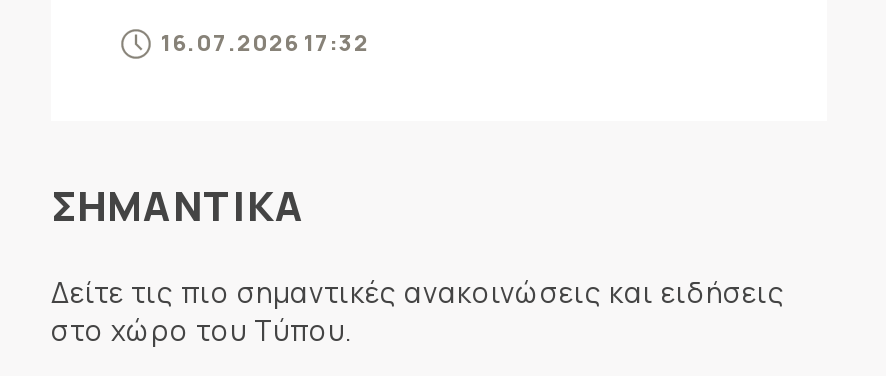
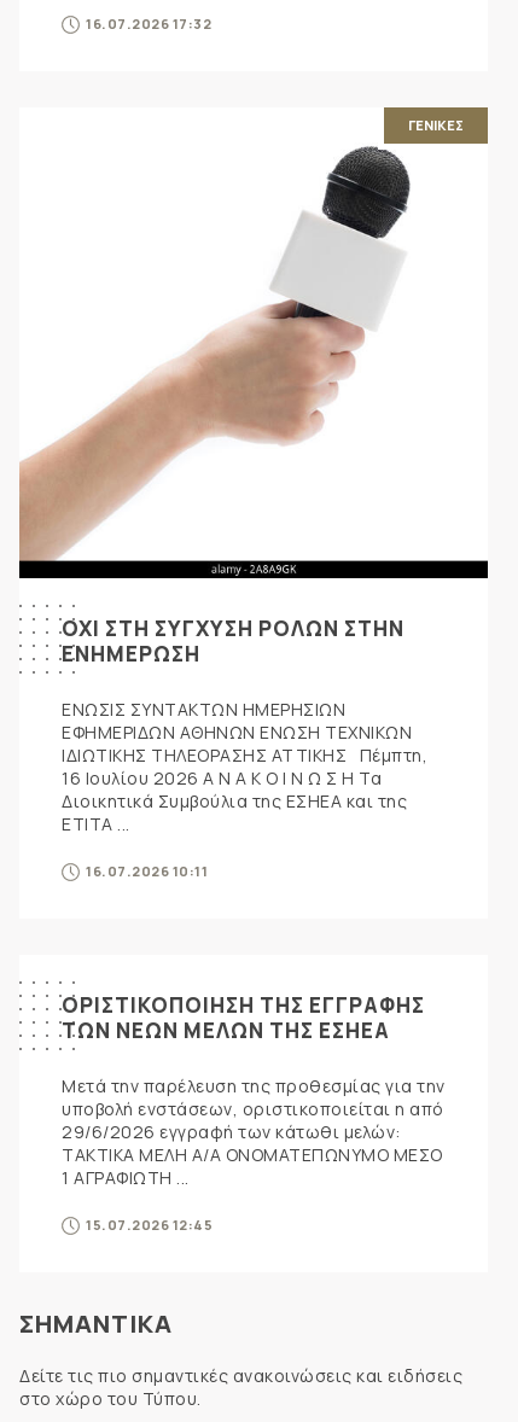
+ [image]
+ ΓΕΝΙΚΕΣ

+ ΟΧΙ ΣΤΗ ΣΥΓΧΥΣΗ ΡΟΛΩΝ ΣΤΗΝ
+ ΕΝΗΜΕΡΩΣΗ
+ ΕΝΩΣΙΣ ΣΥΝΤΑΚΤΩΝ ΗΜΕΡΗΣΙΩΝ
+ ΕΦΗΜΕΡΙΔΩΝ ΑΘΗΝΩΝ ΕΝΩΣΗ ΤΕΧΝΙΚΩΝ
+ ΙΔΙΩΤΙΚΗΣ ΤΗΛΕΟΡΑΣΗΣ ΑΤΤΙΚΗΣ Πέμπτη,
+ 16 Ιουλίου 2026 Α Ν Α Κ Ο Ι Ν Ω Σ Η Τα
+ Διοικητικά Συμβούλια της ΕΣΗΕΑ και της
+ ΕΤΙΤΑ ...
+ 16.07.2026 10:11

+ ΟΡΙΣΤΙΚΟΠΟΙΗΣΗ ΤΗΣ ΕΓΓΡΑΦΗΣ
+ ΤΩΝ ΝΕΩΝ ΜΕΛΩΝ ΤΗΣ ΕΣΗΕΑ
+ Μετά την παρέλευση της προθεσμίας για την
+ υποβολή ενστάσεων, οριστικοποιείται η από
+ 29/6/2026 εγγραφή των κάτωθι μελών:
+ ΤΑΚΤΙΚΑ ΜΕΛΗ Α/Α ΟΝΟΜΑΤΕΠΩΝΥΜΟ ΜΕΣΟ
+ 1 ΑΓΡΑΦΙΩΤΗ ...
+ 15.07.2026 12:45
